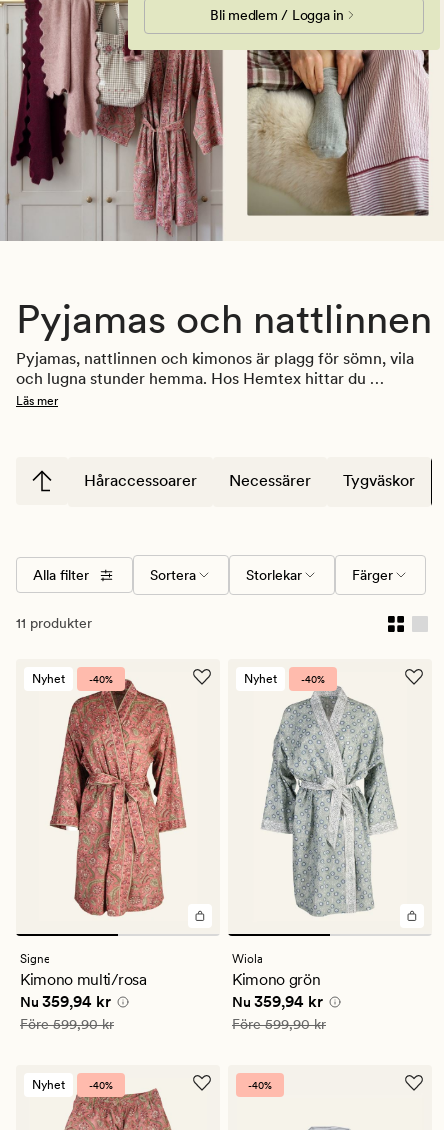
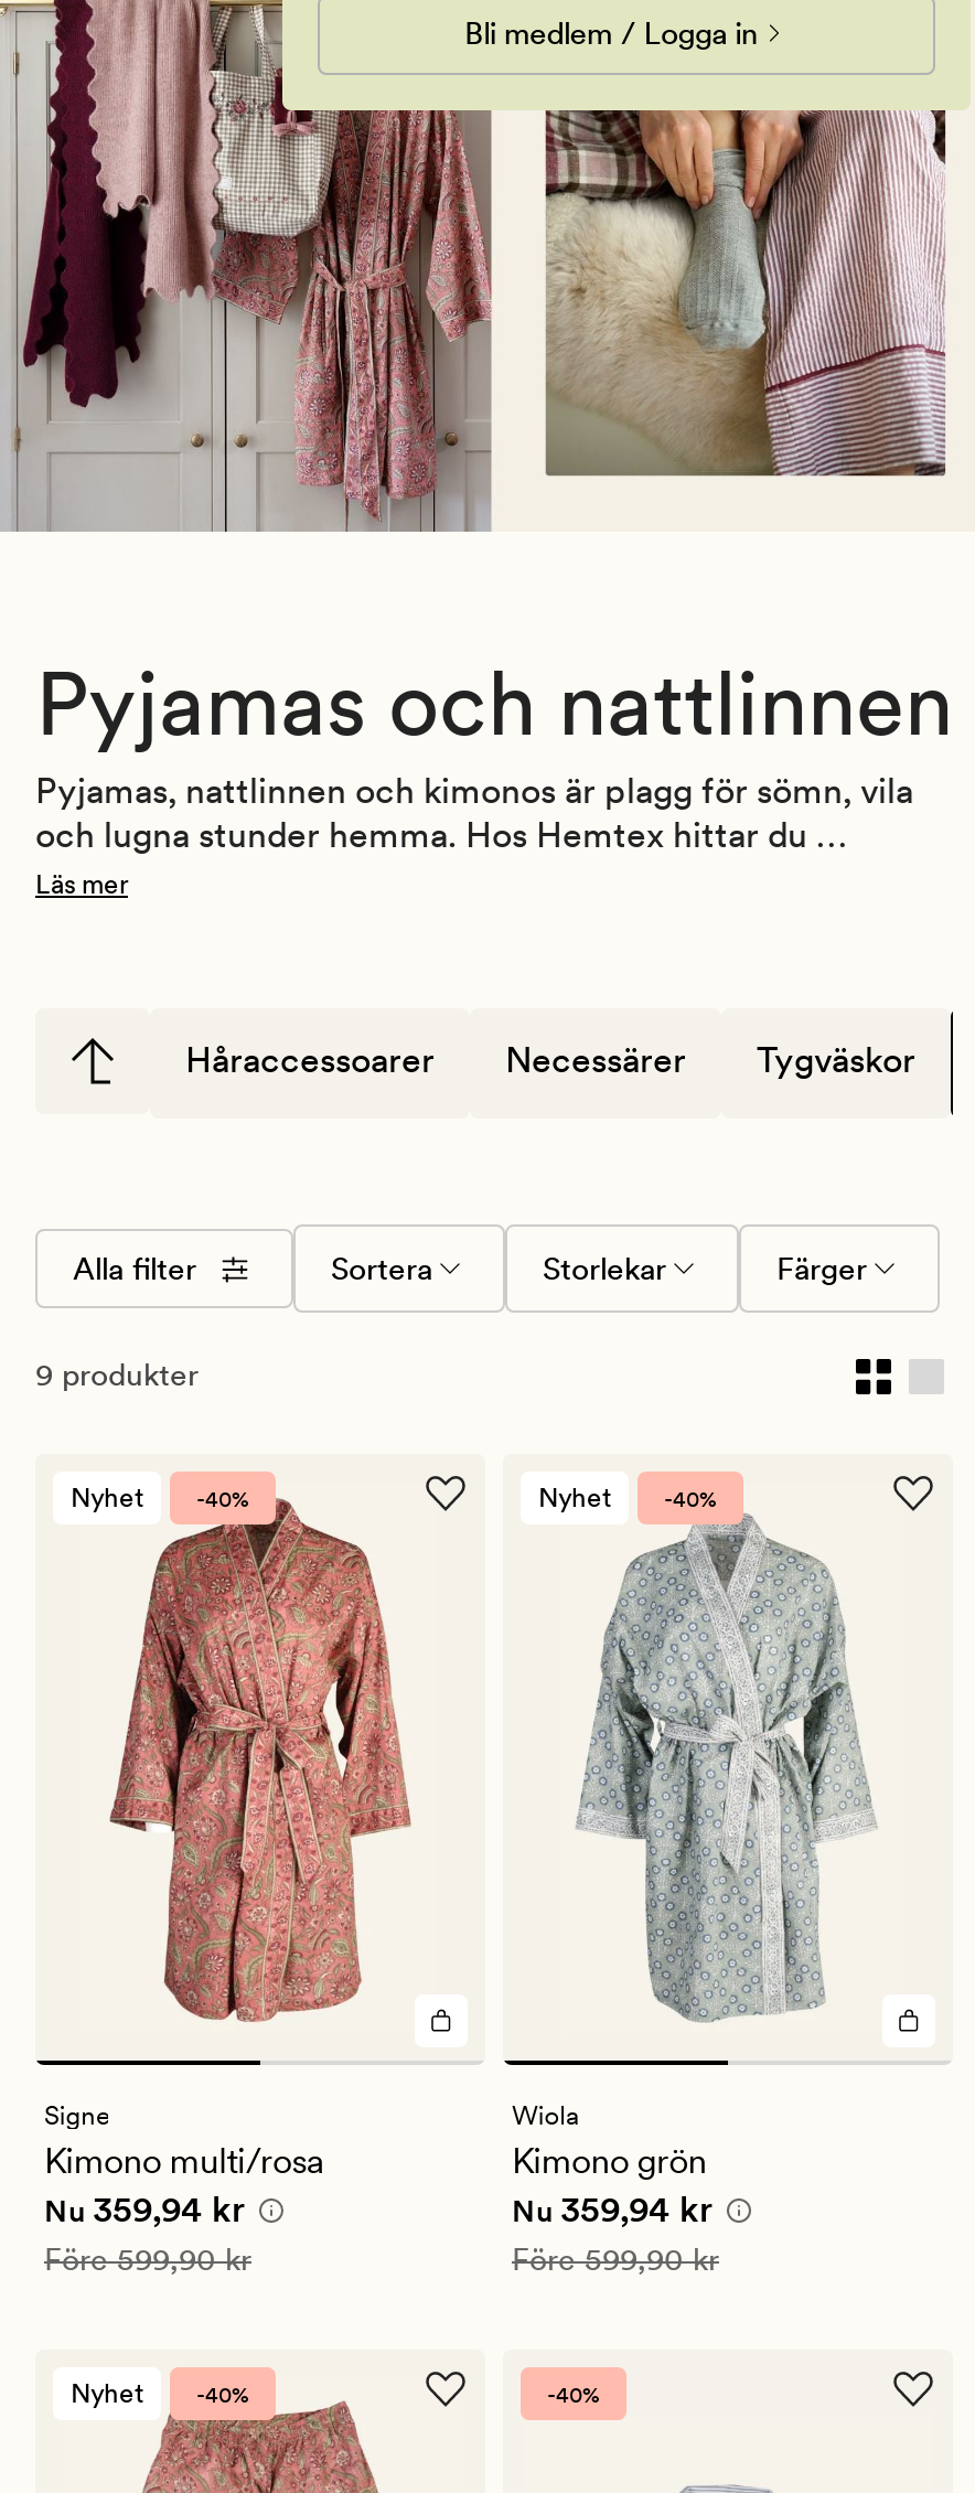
- 11 produkter
+ 9 produkter
